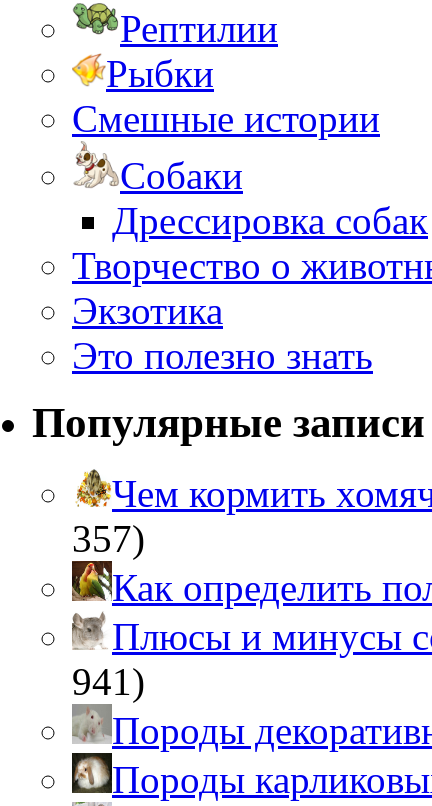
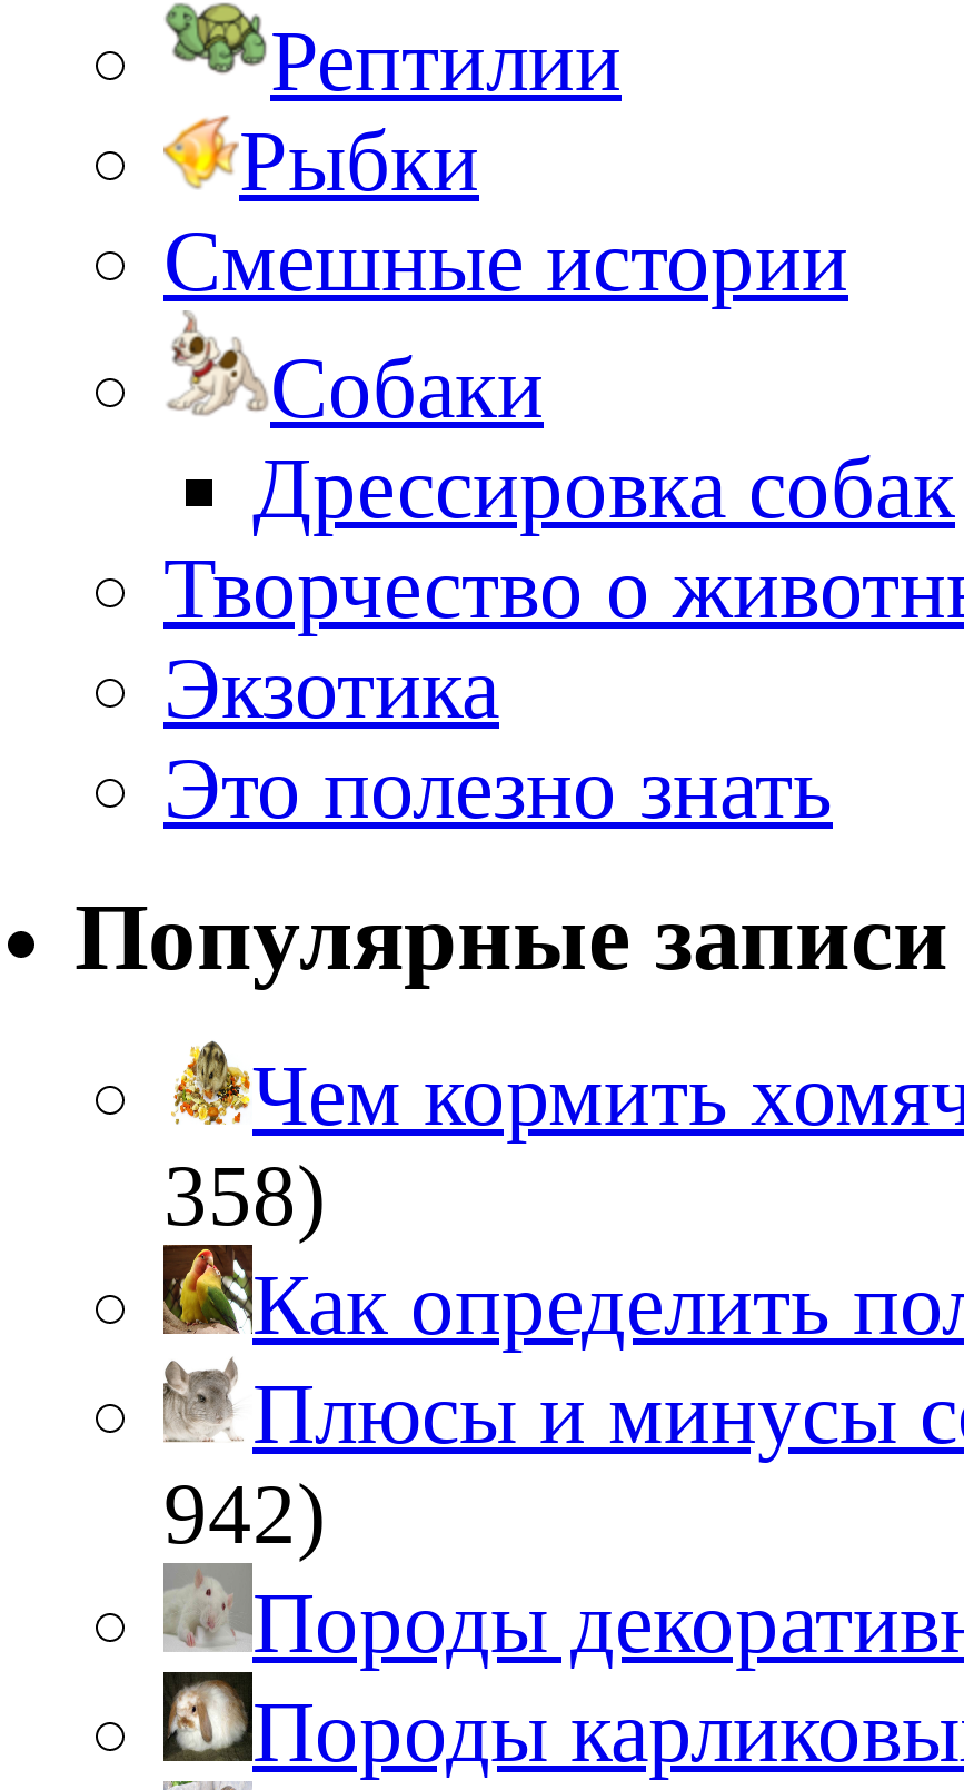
- 357)
+ 358)

- 941)
+ 942)
